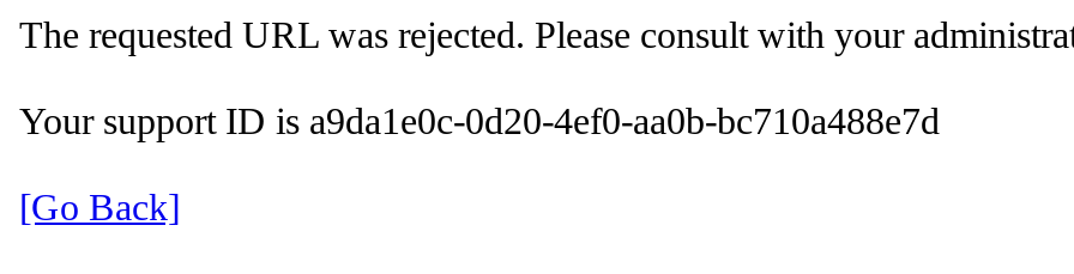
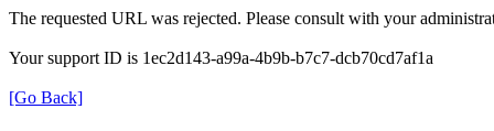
- Your support ID is a9da1e0c-0d20-4ef0-aa0b-bc710a488e7d
+ Your support ID is 1ec2d143-a99a-4b9b-b7c7-dcb70cd7af1a
